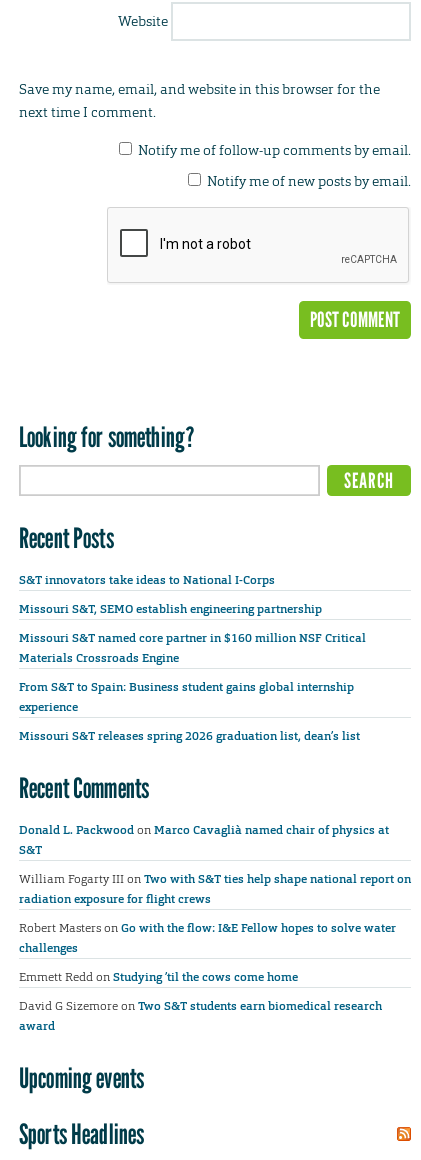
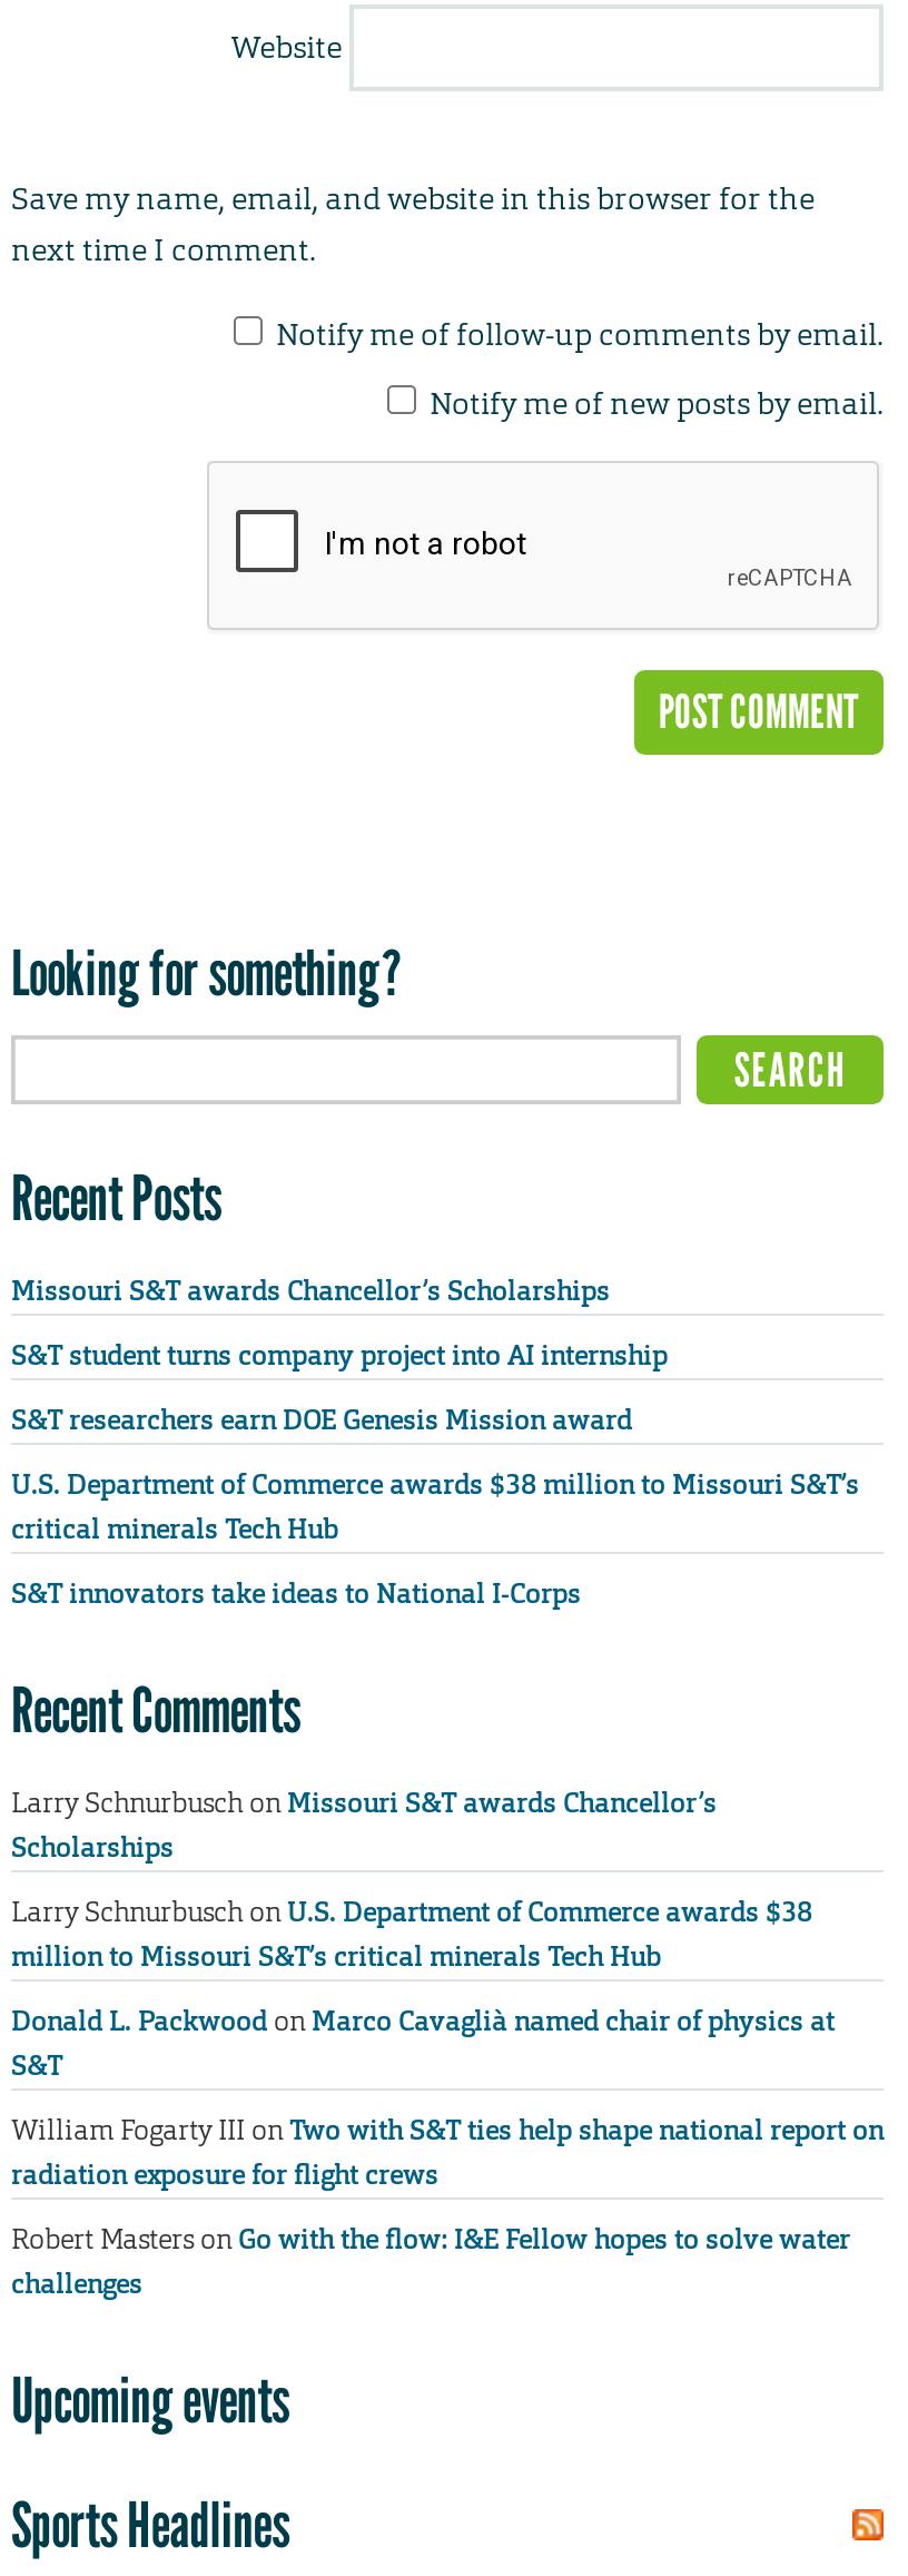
+ Missouri S&T awards Chancellor’s Scholarships
+ S&T student turns company project into AI internship
+ S&T researchers earn DOE Genesis Mission award
+ U.S. Department of Commerce awards $38 million to Missouri S&T’s
+ critical minerals Tech Hub

moved down: S&T innovators take ideas to National I-Corps

- Missouri S&T, SEMO establish engineering partnership
- Missouri S&T named core partner in $160 million NSF Critical
- Materials Crossroads Engine
- From S&T to Spain: Business student gains global internship
- experience
- Missouri S&T releases spring 2026 graduation list, dean’s list

moved up: Recent Comments

+ Larry Schnurbusch on Missouri S&T awards Chancellor’s
+ Scholarships
+ Larry Schnurbusch on U.S. Department of Commerce awards $38
+ million to Missouri S&T’s critical minerals Tech Hub

moved down: Donald L. Packwood on Marco Cavaglià named chair of physics at | S&T | William Fogarty III on Two with S&T ties help shape national report on | radiation exposure for flight crews | Robert Masters on Go with the flow: I&E Fellow hopes to solve water | challenges

- Emmett Redd on Studying ’til the cows come home
- David G Sizemore on Two S&T students earn biomedical research
- award
